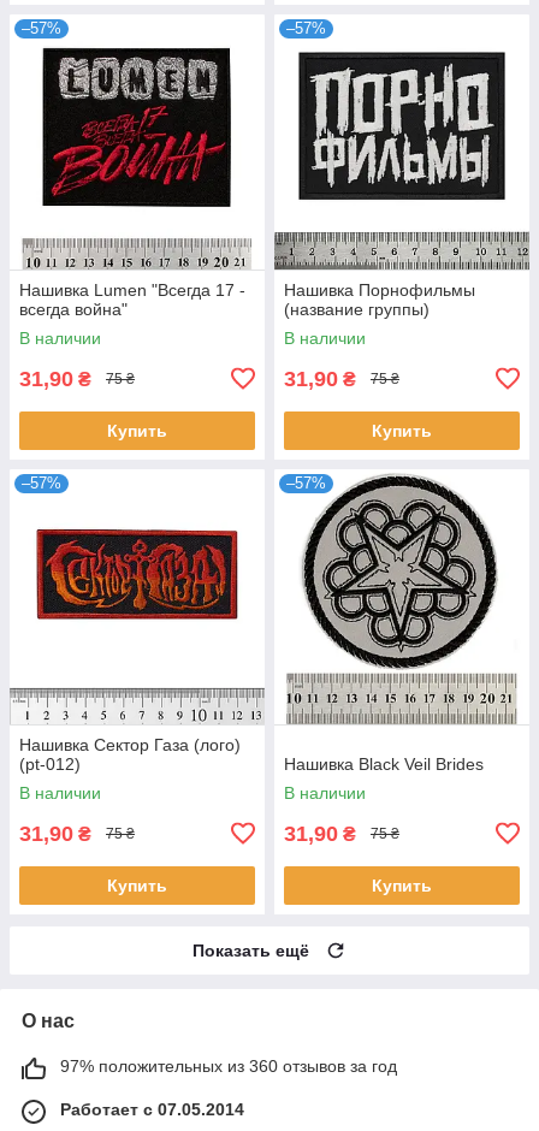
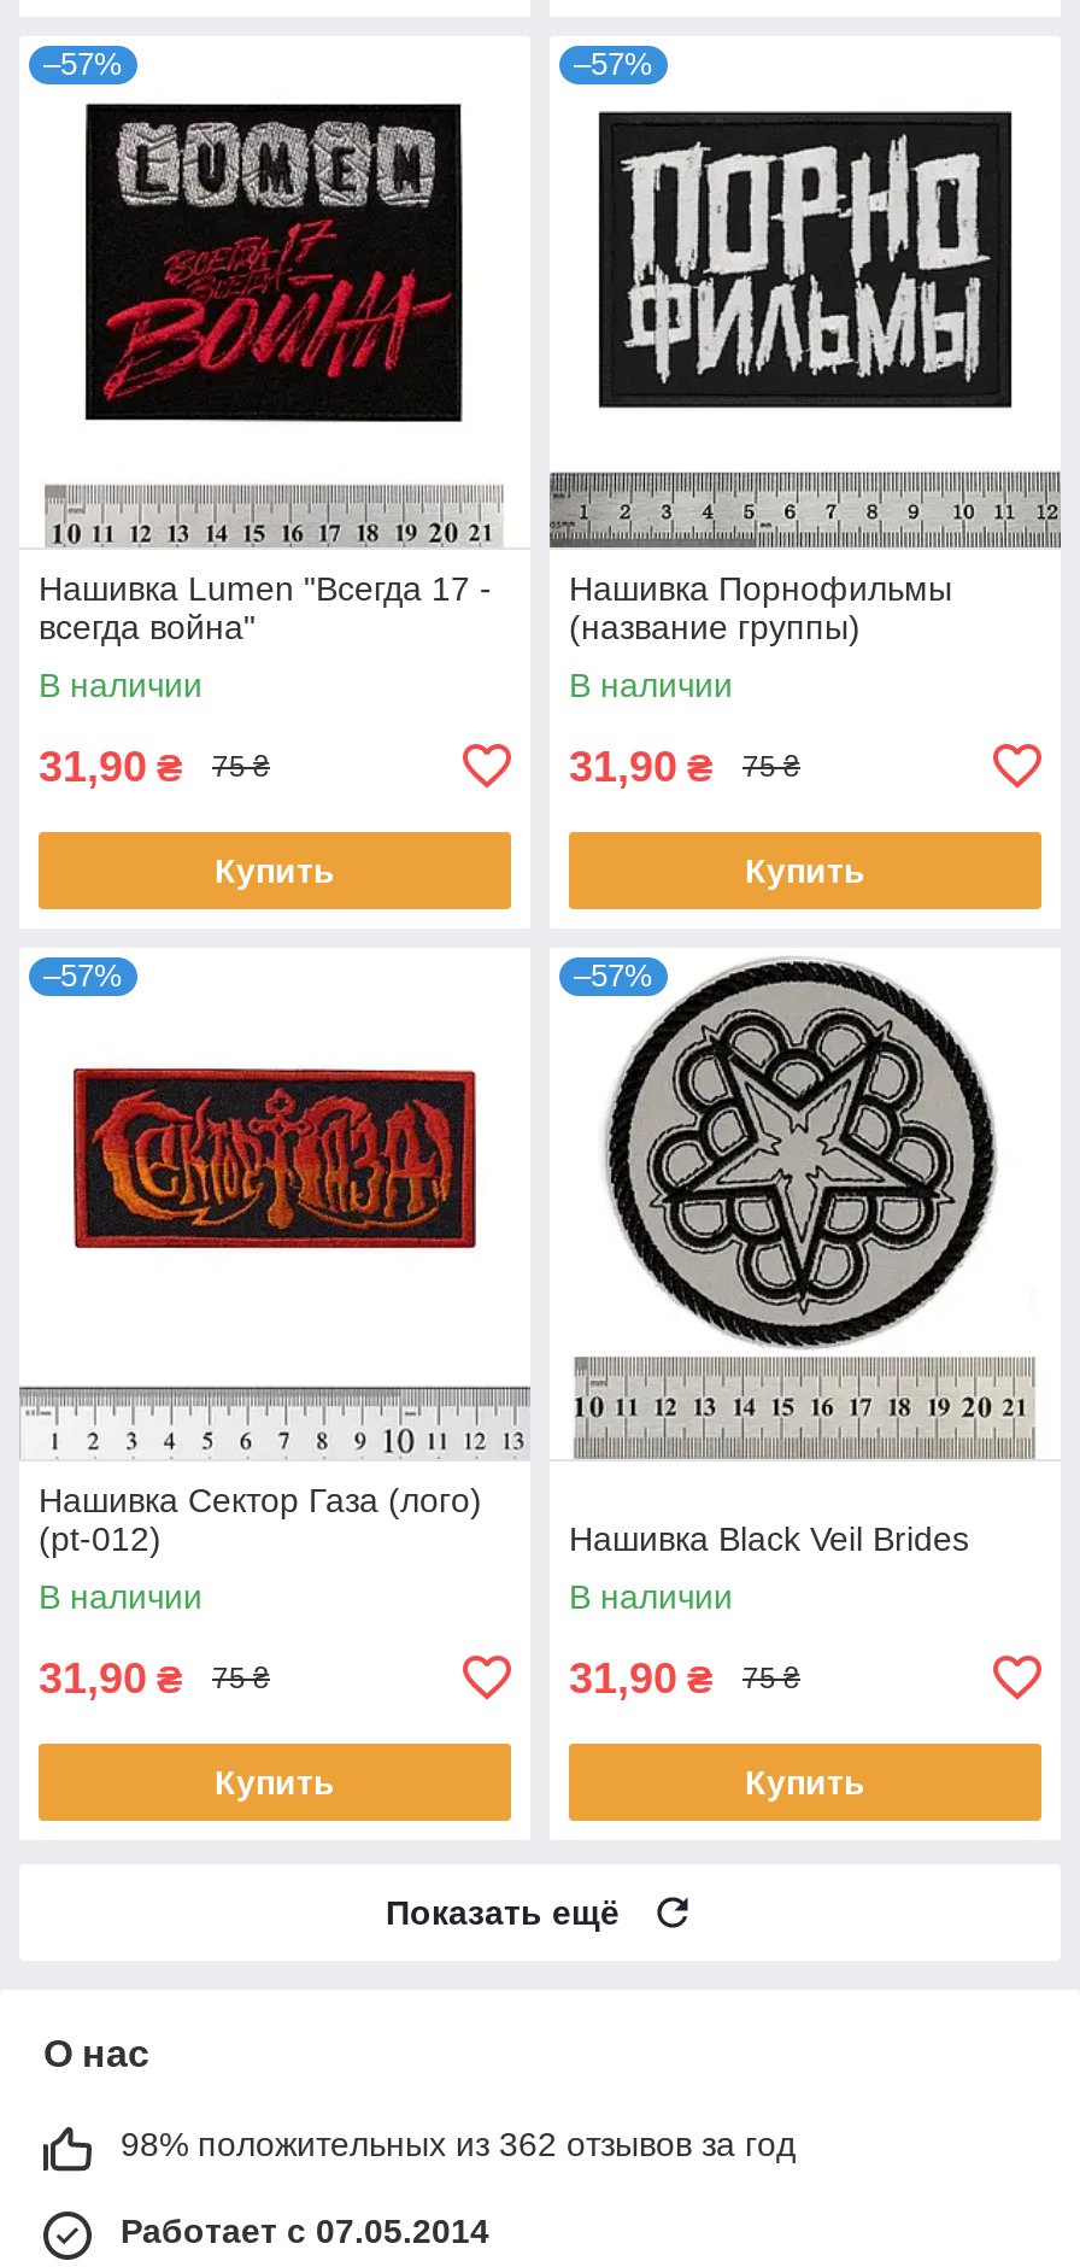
- 97% положительных из 360 отзывов за год
+ 98% положительных из 362 отзывов за год
